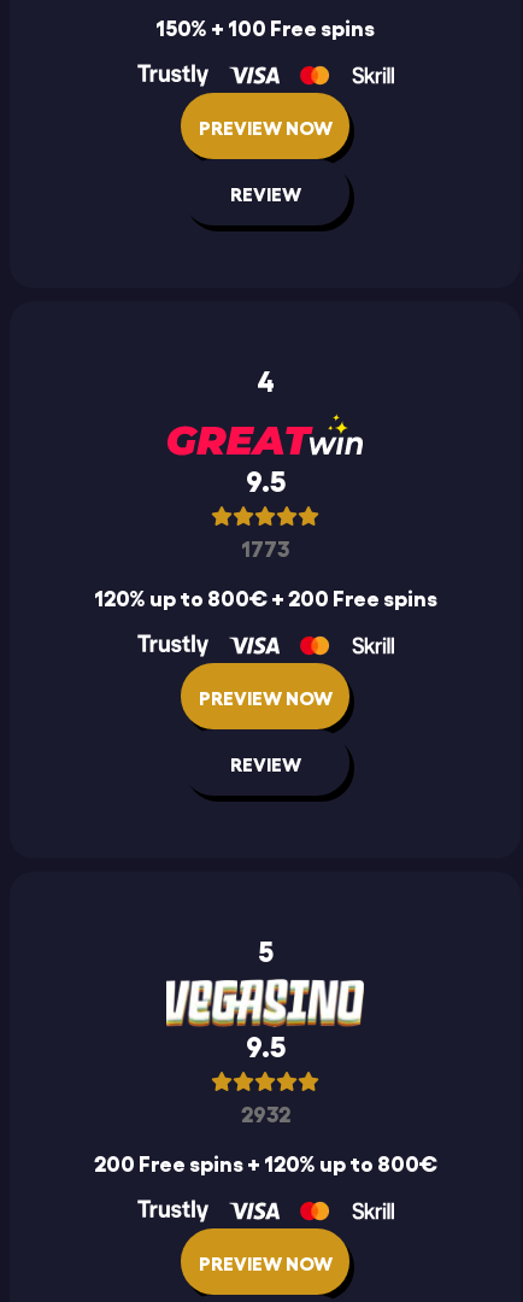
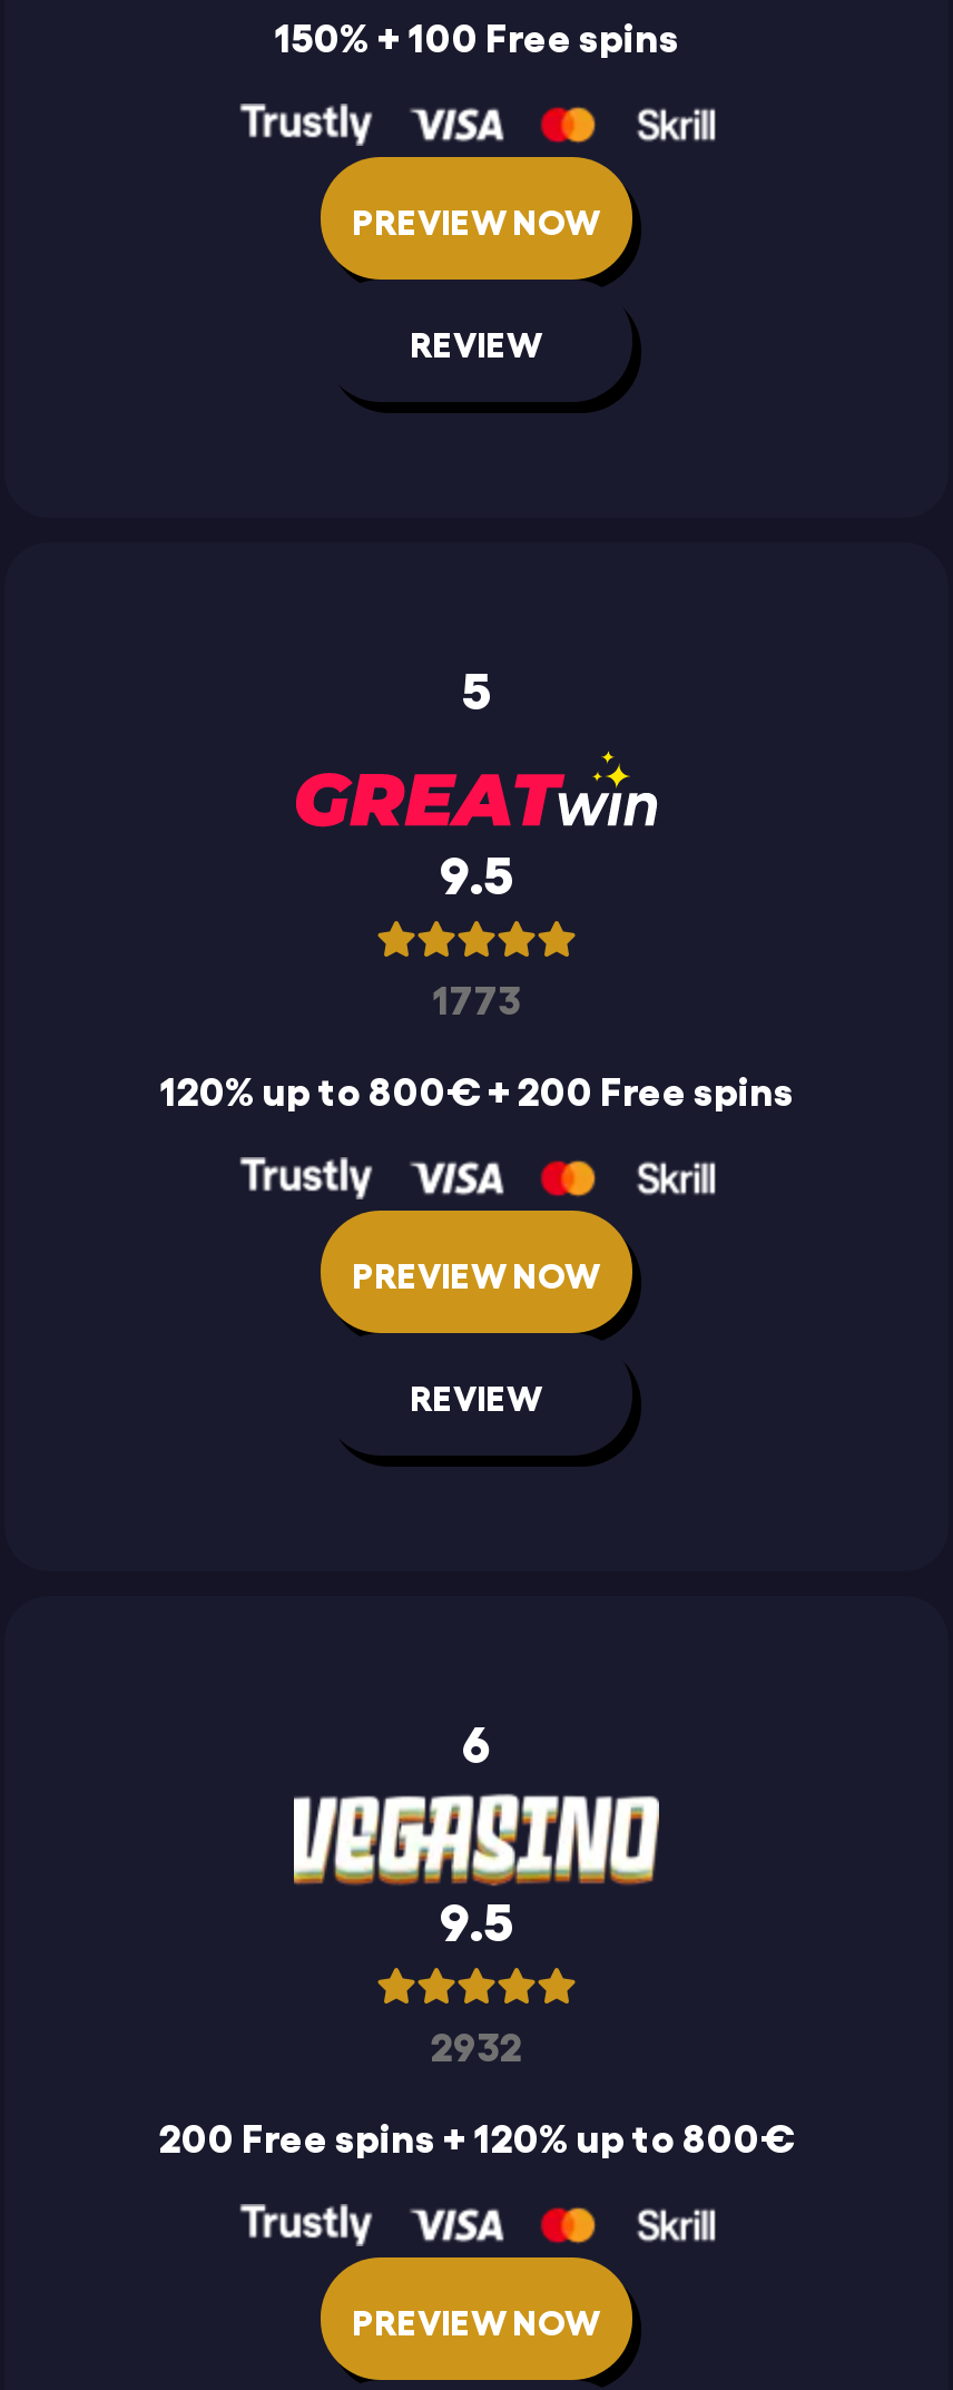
- 4
+ 5

- 5
+ 6
